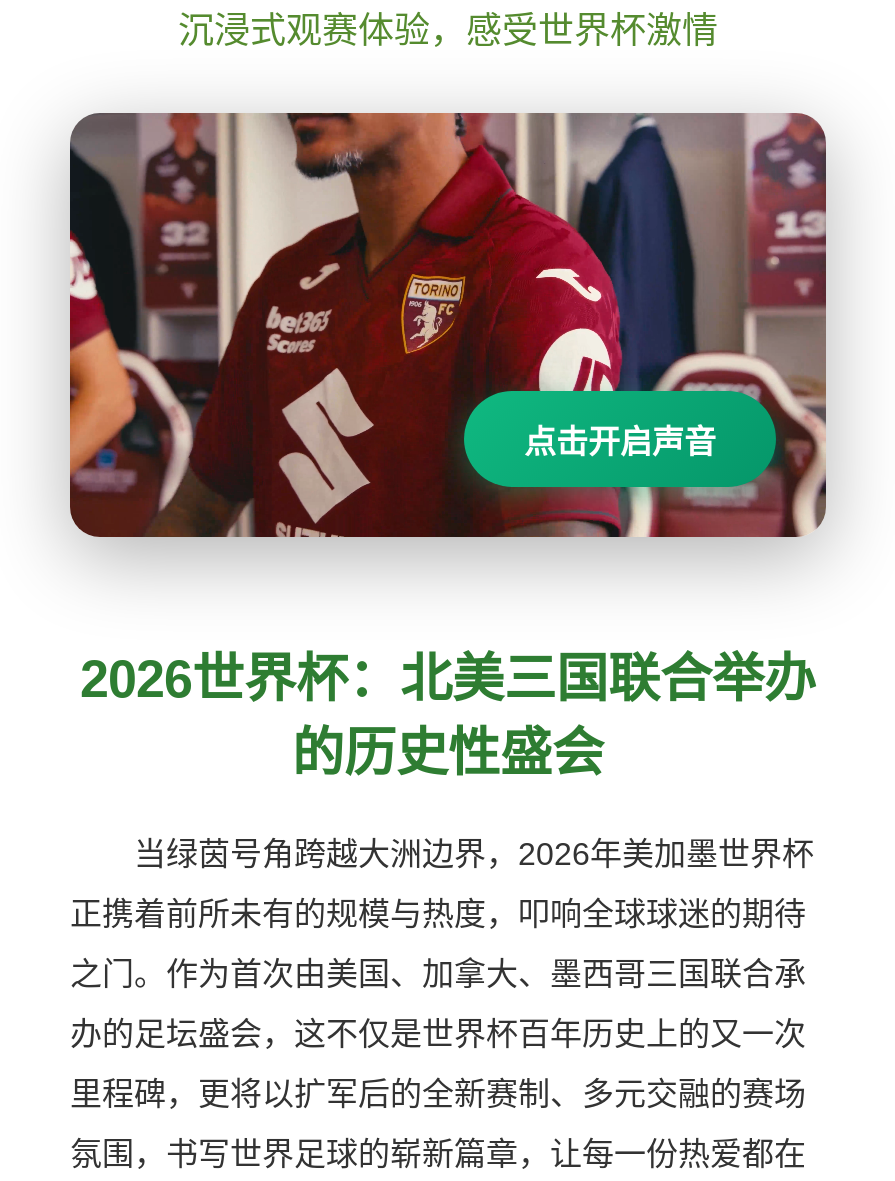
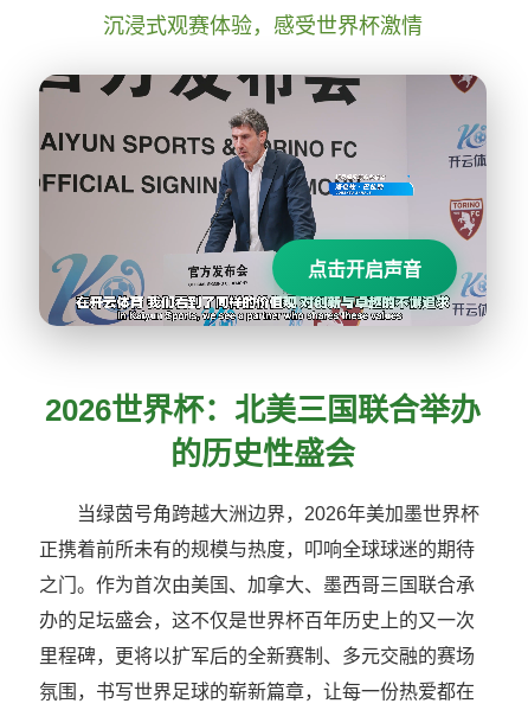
- [image]
+ [image]
